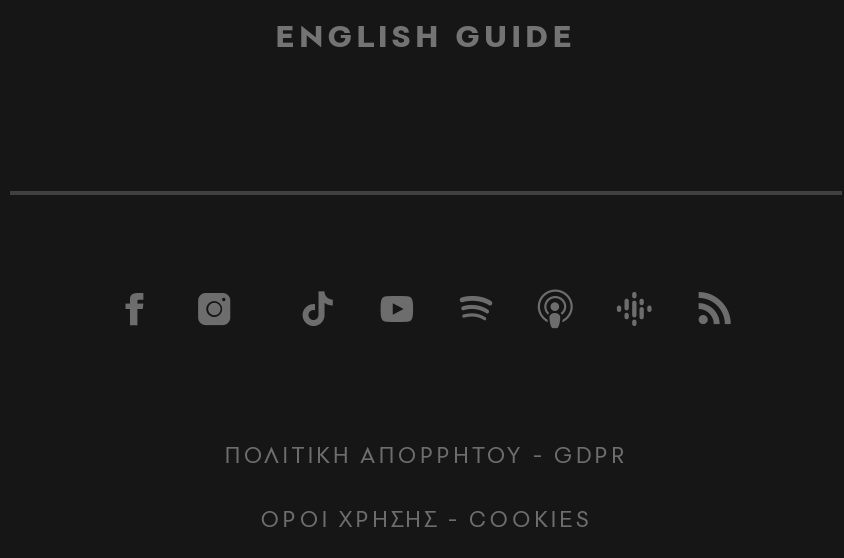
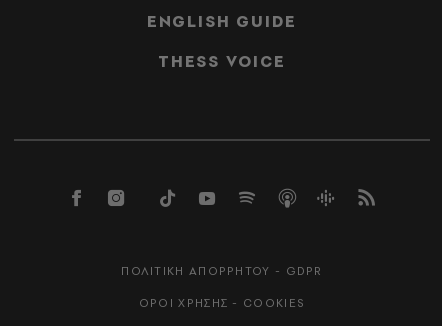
+ THESS VOICE
